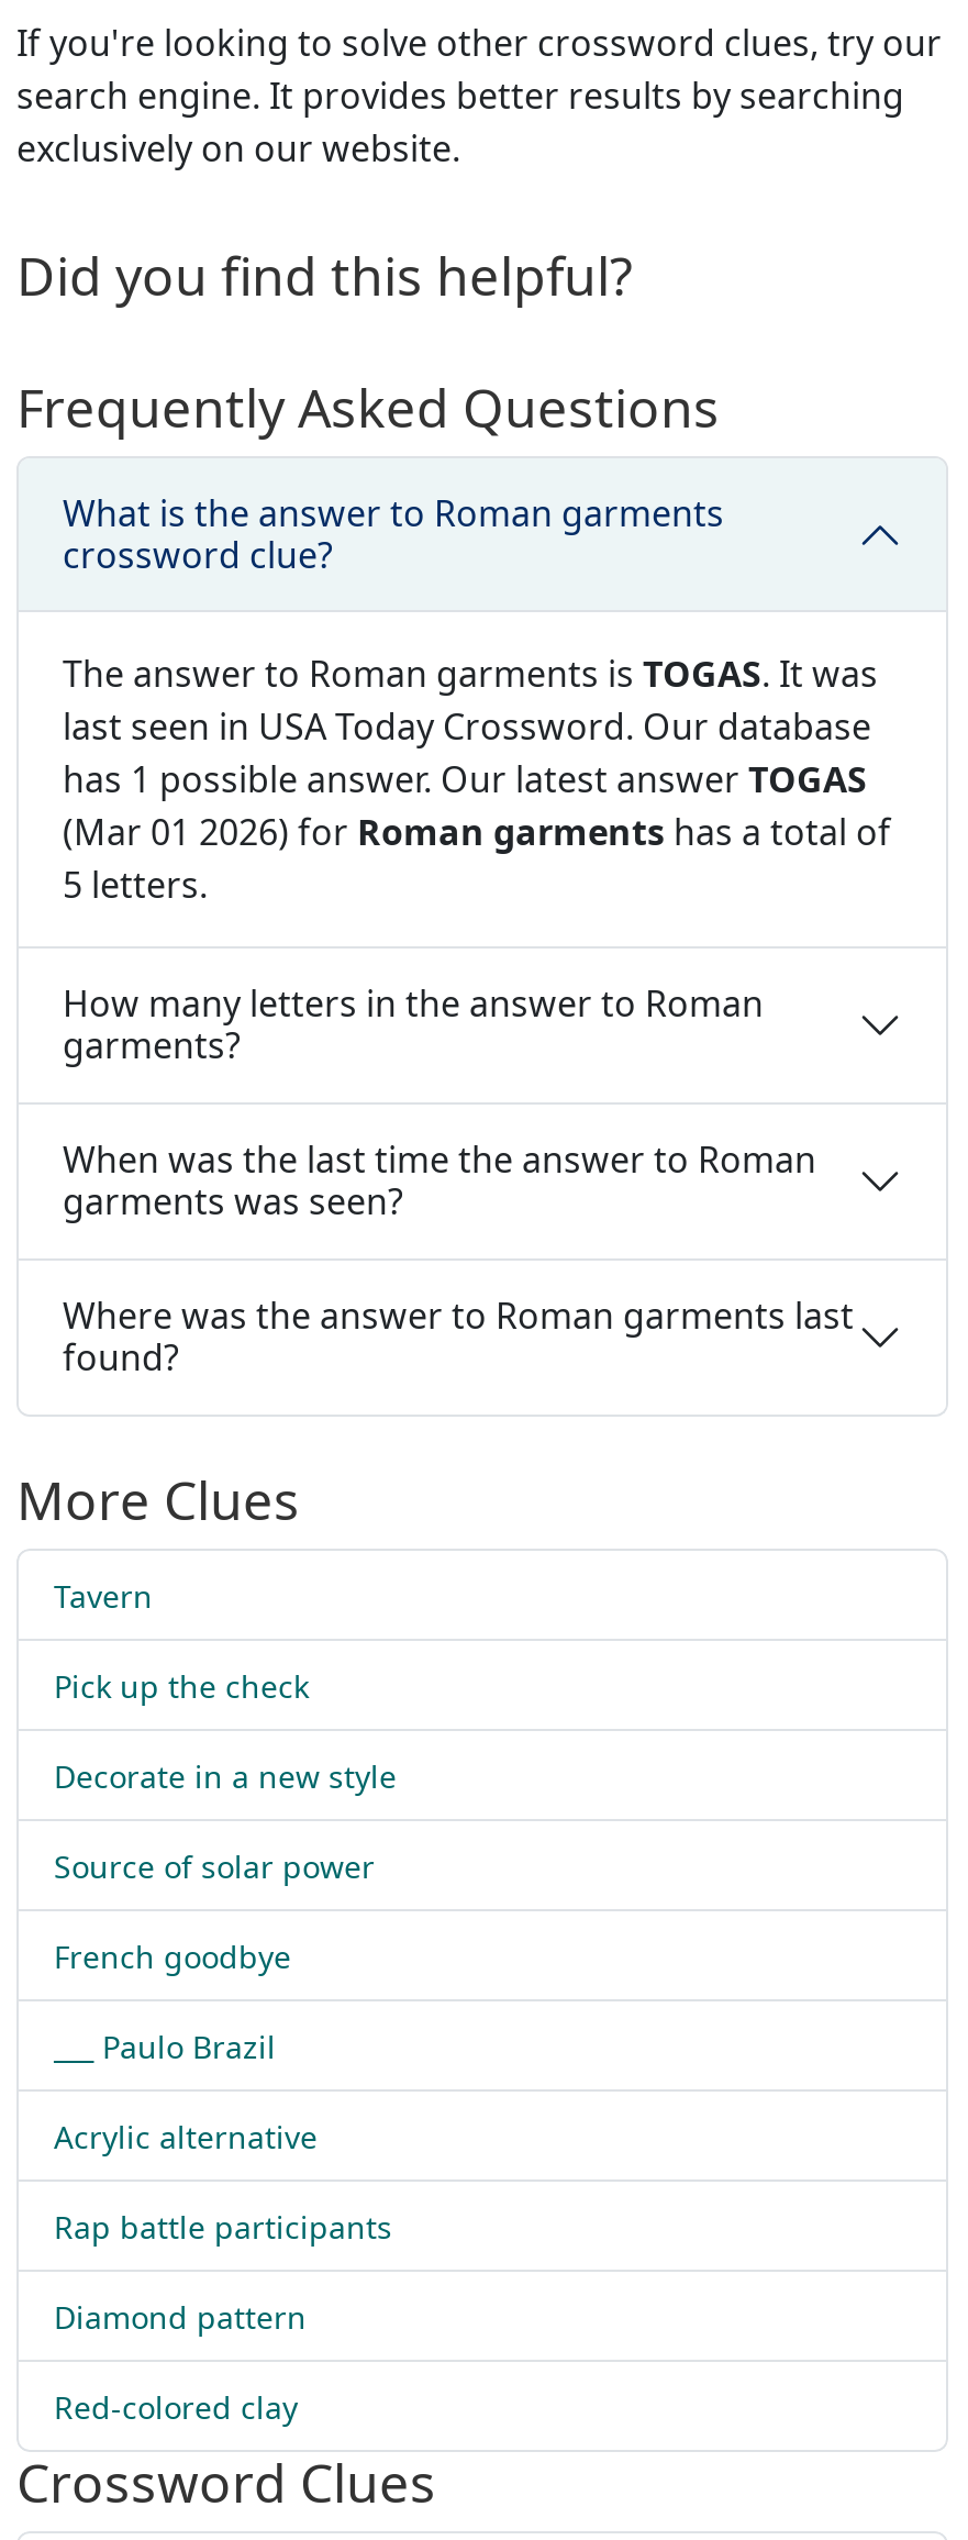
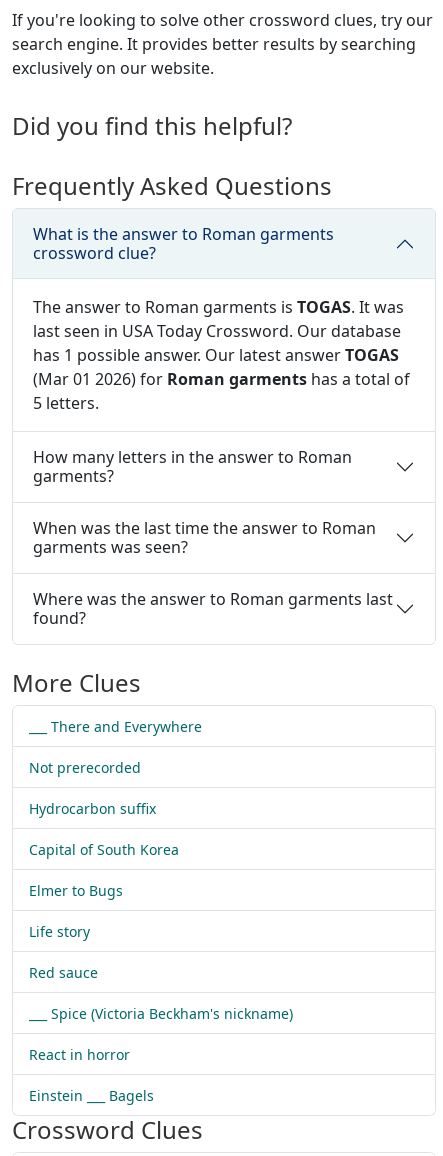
- Tavern
+ ___ There and Everywhere

- Pick up the check
+ Not prerecorded

- Decorate in a new style
+ Hydrocarbon suffix

- Source of solar power
+ Capital of South Korea

- French goodbye
+ Elmer to Bugs

- ___ Paulo Brazil
+ Life story

- Acrylic alternative
+ Red sauce

- Rap battle participants
+ ___ Spice (Victoria Beckham's nickname)

- Diamond pattern
+ React in horror

- Red-colored clay
+ Einstein ___ Bagels
